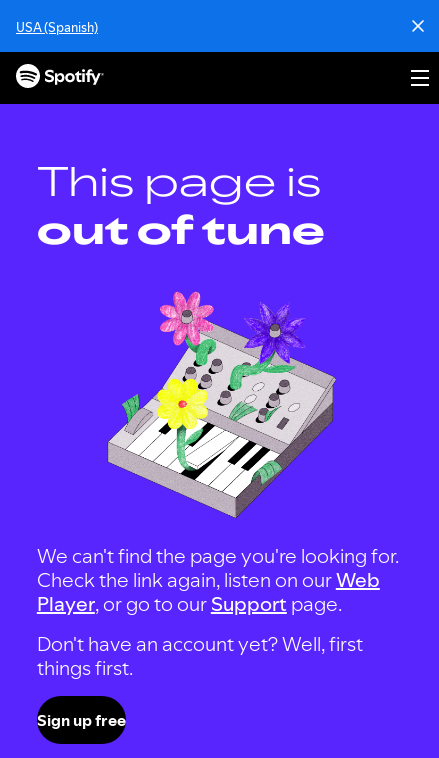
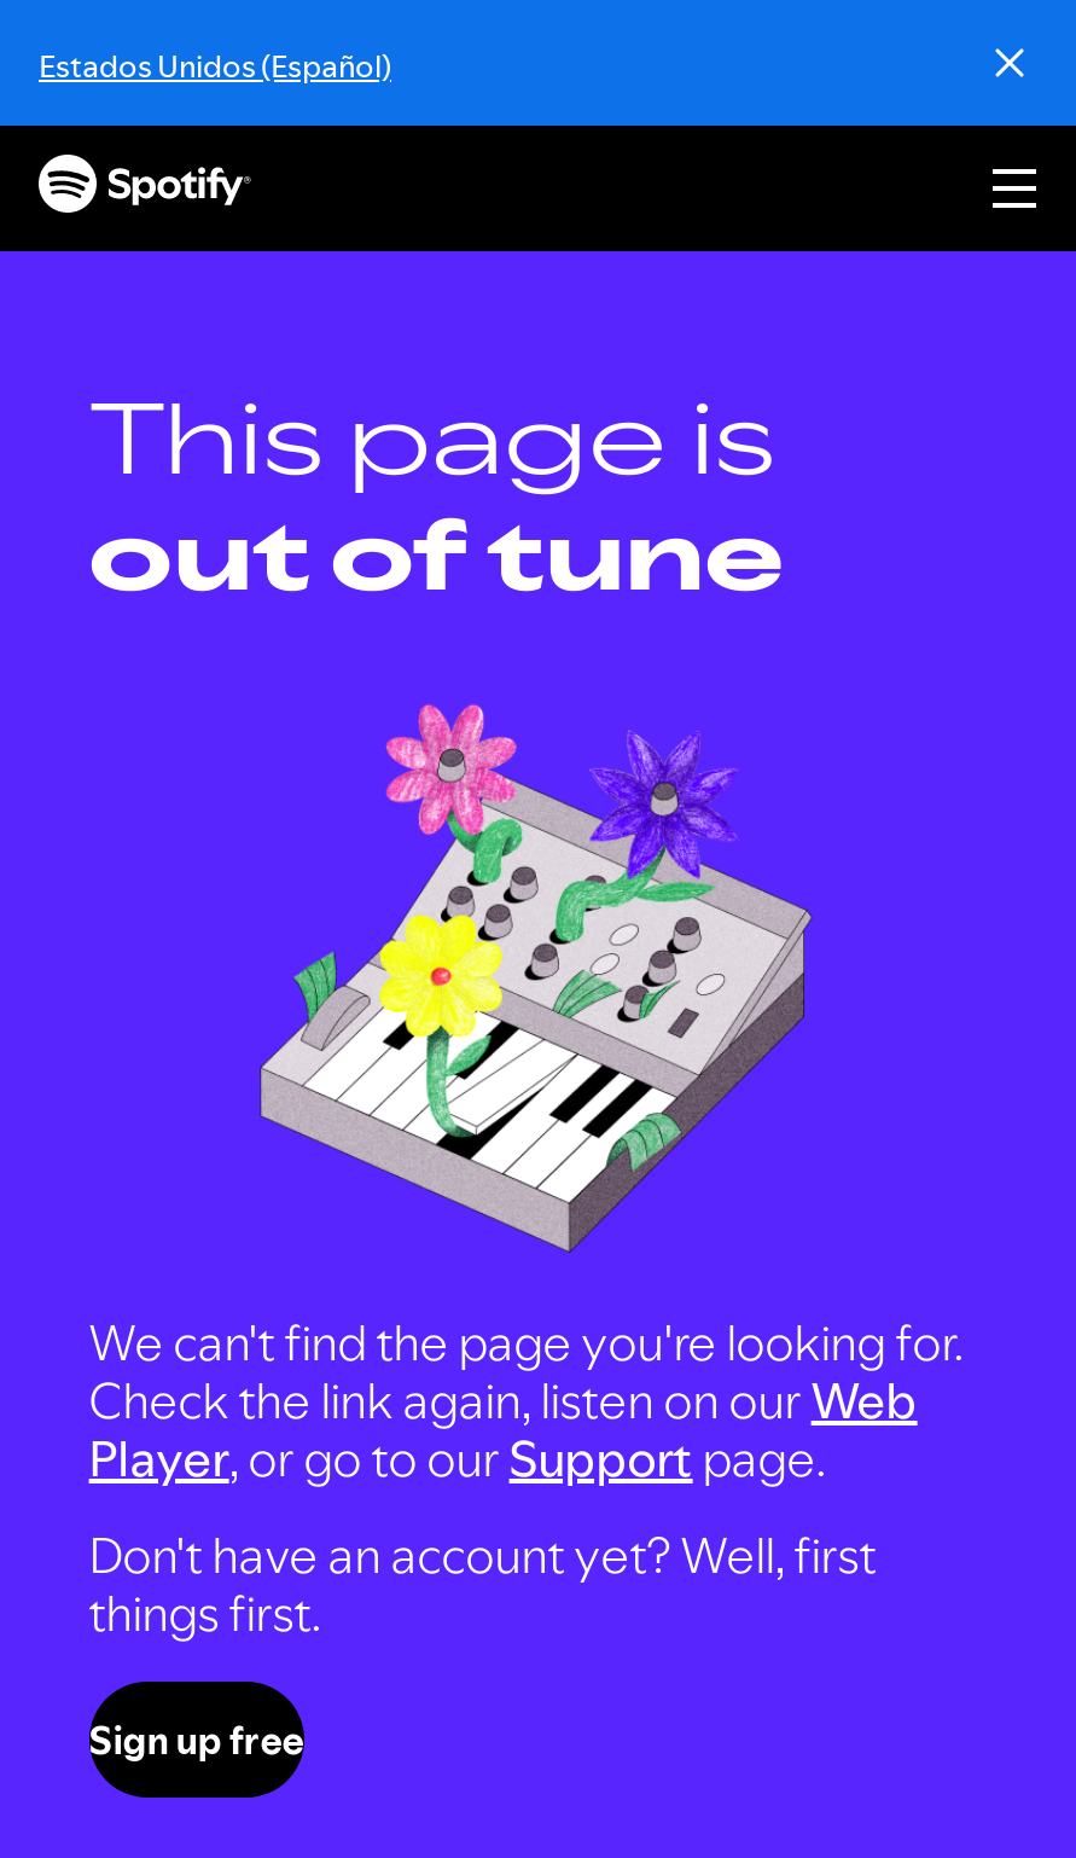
- USA (Spanish)
+ Estados Unidos (Español)
